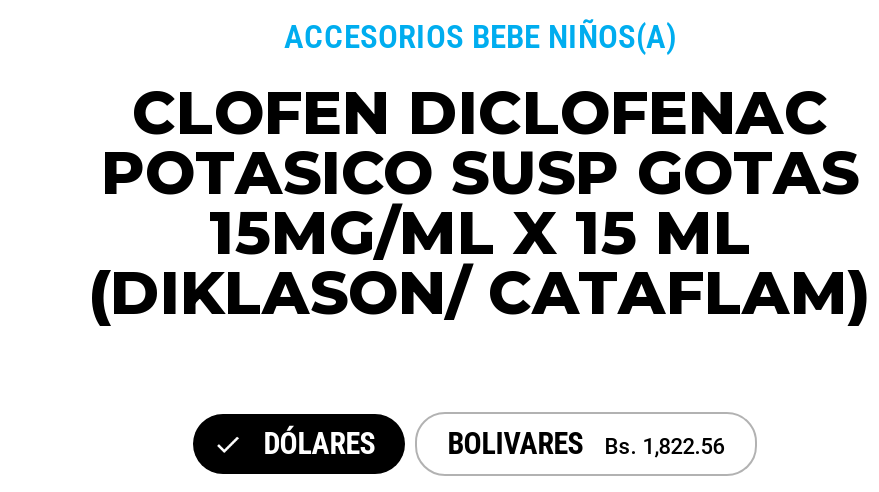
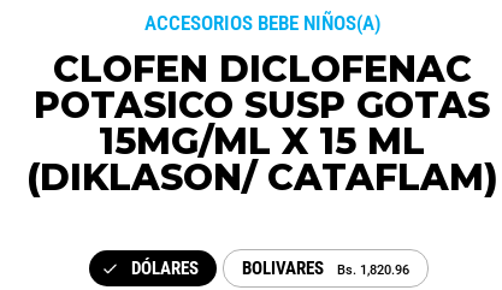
- DÓLARES BOLIVARES Bs. 1,822.56
+ DÓLARES BOLIVARES Bs. 1,820.96
